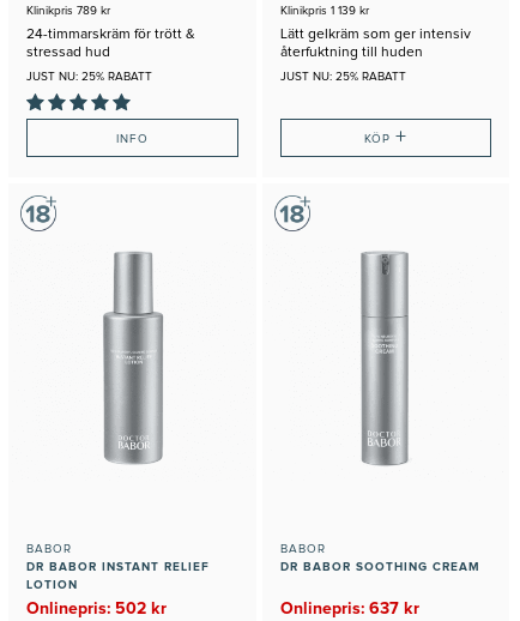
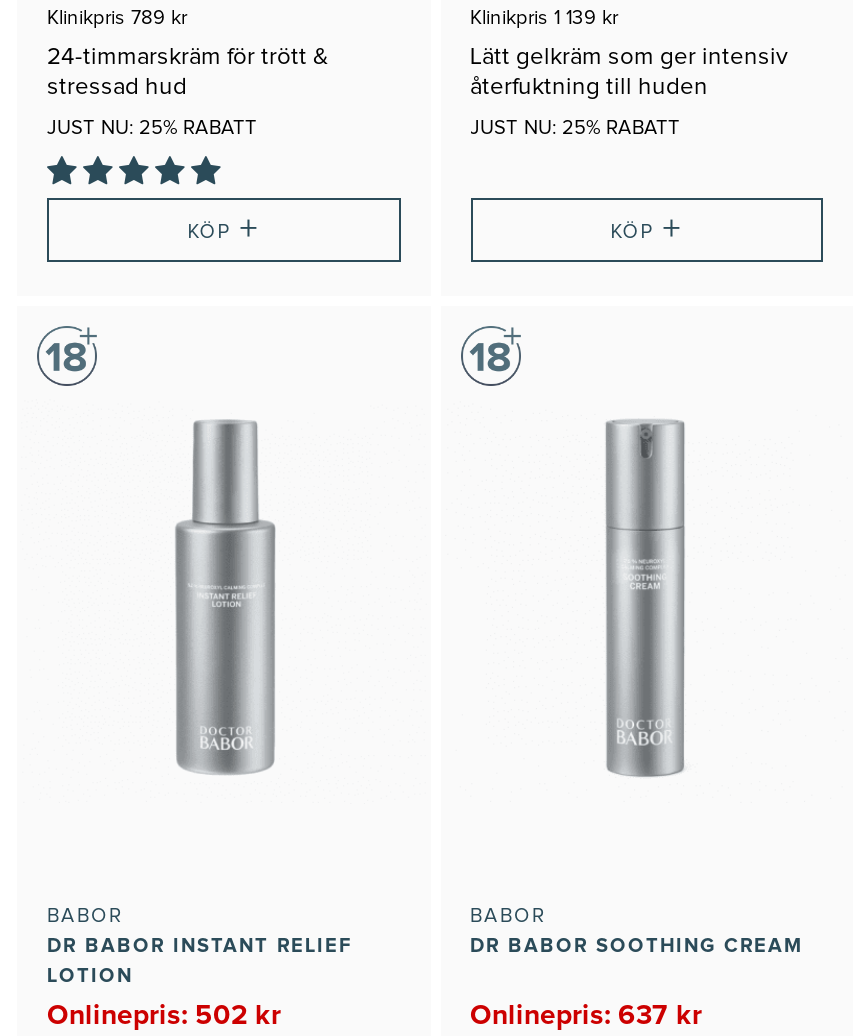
- INFO
+ KÖP +
